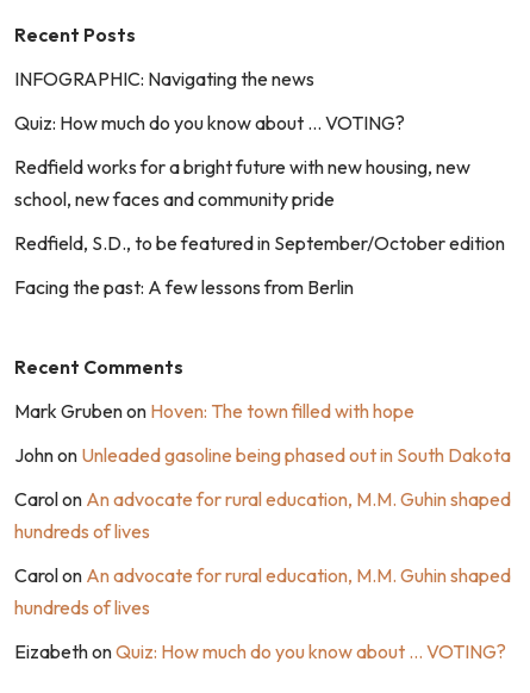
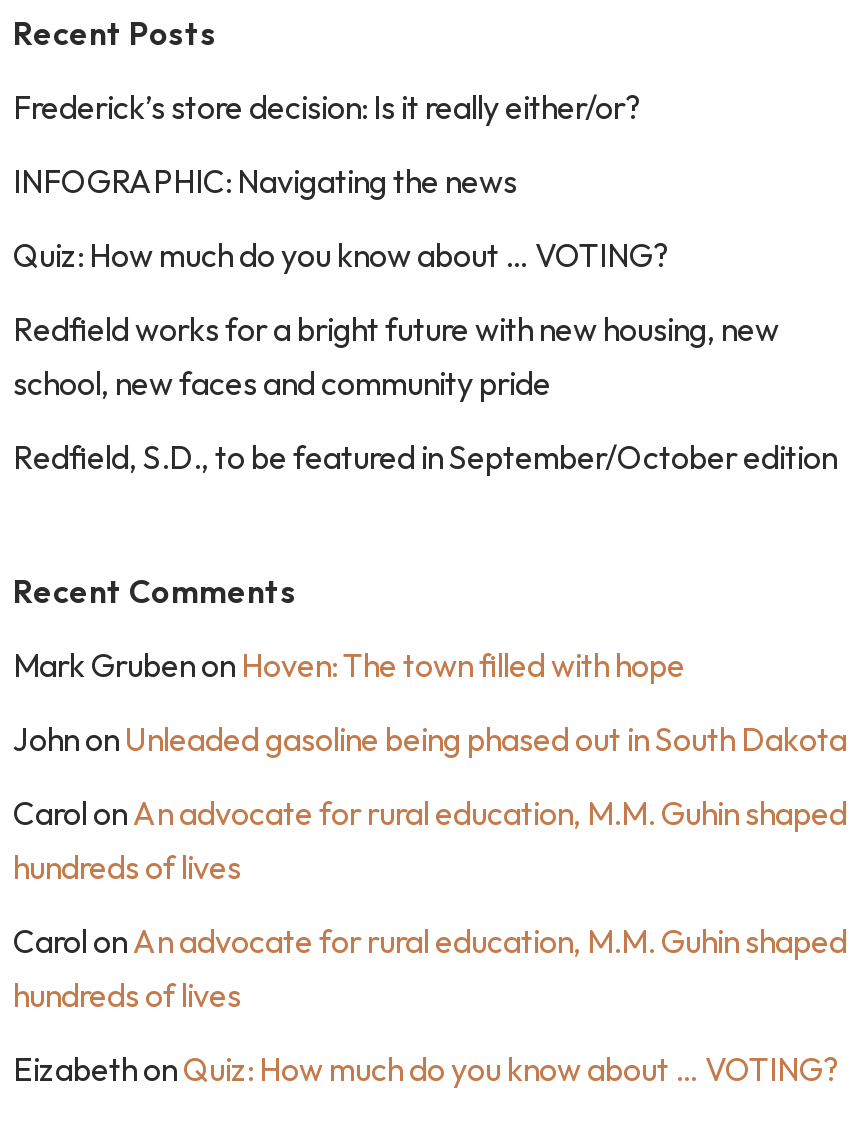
+ Frederick’s store decision: Is it really either/or?

moved down: INFOGRAPHIC: Navigating the news | Quiz: How much do you know about … VOTING? | Redfield works for a bright future with new housing, new | school, new faces and community pride | Redfield, S.D., to be featured in September/October edition

- Facing the past: A few lessons from Berlin
